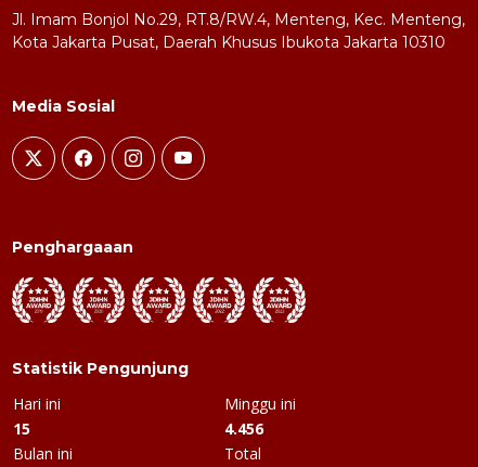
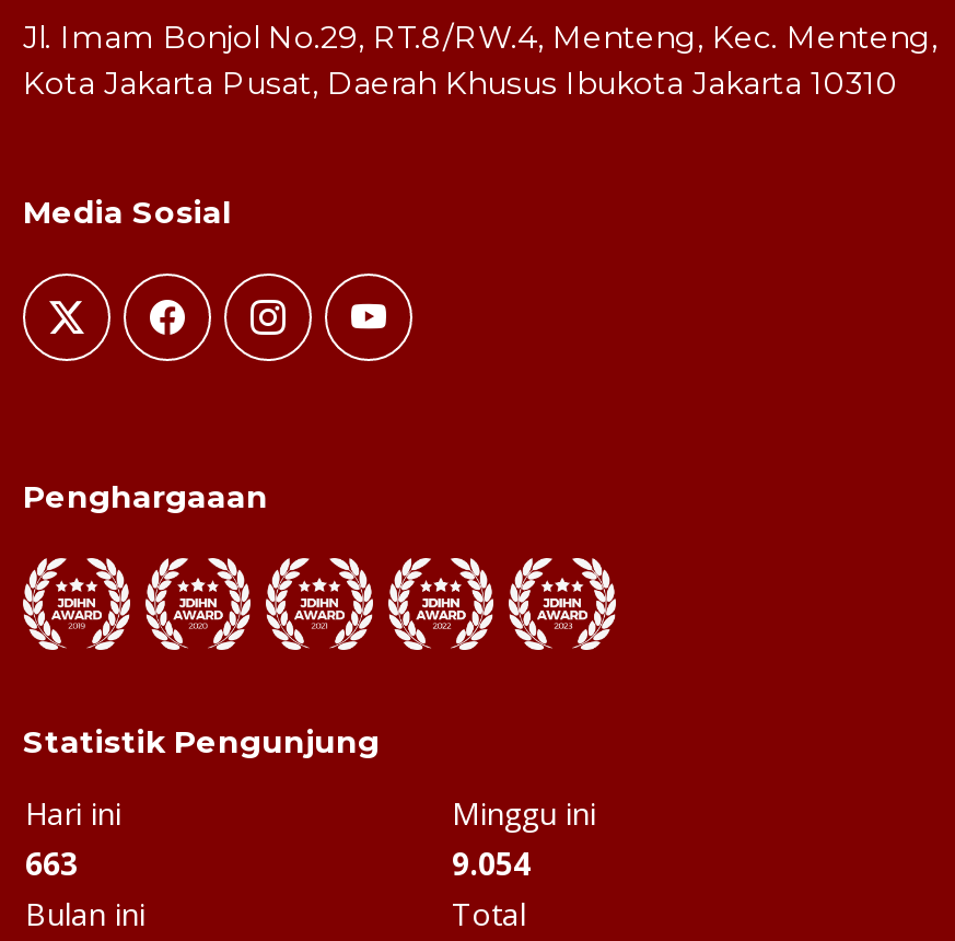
- 15
+ 663

- 4.456
+ 9.054
